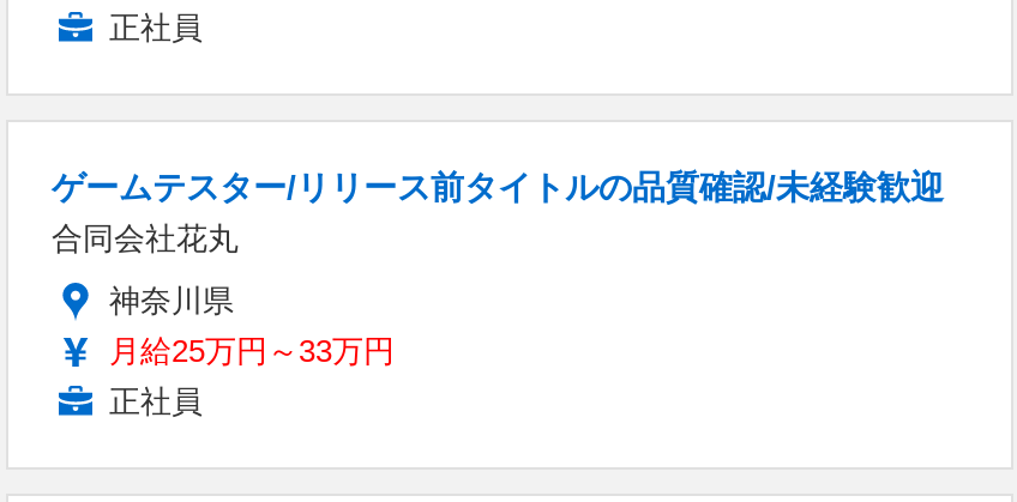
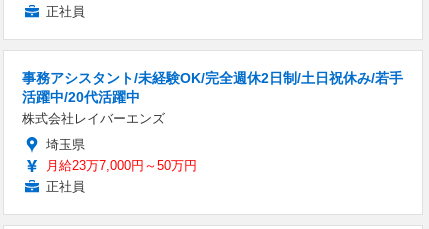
- ゲームテスター/リリース前タイトルの品質確認/未経験歓迎
- 合同会社花丸
+ 事務アシスタント/未経験OK/完全週休2日制/土日祝休み/若手
+ 活躍中/20代活躍中
+ 株式会社レイバーエンズ

- 神奈川県
- 月給25万円～33万円
+ 埼玉県
+ 月給23万7,000円～50万円
